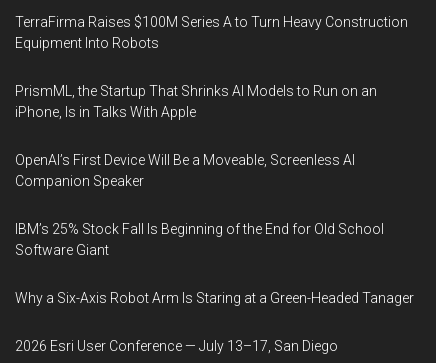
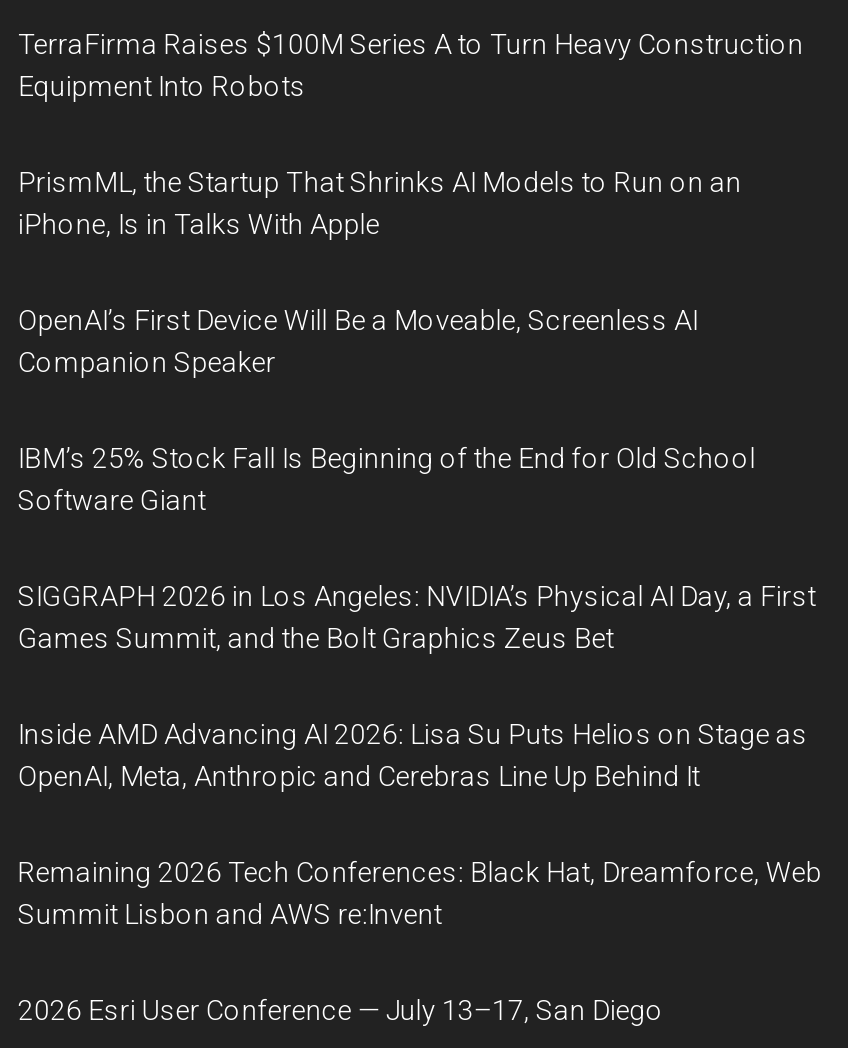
- Why a Six-Axis Robot Arm Is Staring at a Green-Headed Tanager
+ SIGGRAPH 2026 in Los Angeles: NVIDIA’s Physical AI Day, a First
+ Games Summit, and the Bolt Graphics Zeus Bet
+ Inside AMD Advancing AI 2026: Lisa Su Puts Helios on Stage as
+ OpenAI, Meta, Anthropic and Cerebras Line Up Behind It
+ Remaining 2026 Tech Conferences: Black Hat, Dreamforce, Web
+ Summit Lisbon and AWS re:Invent
